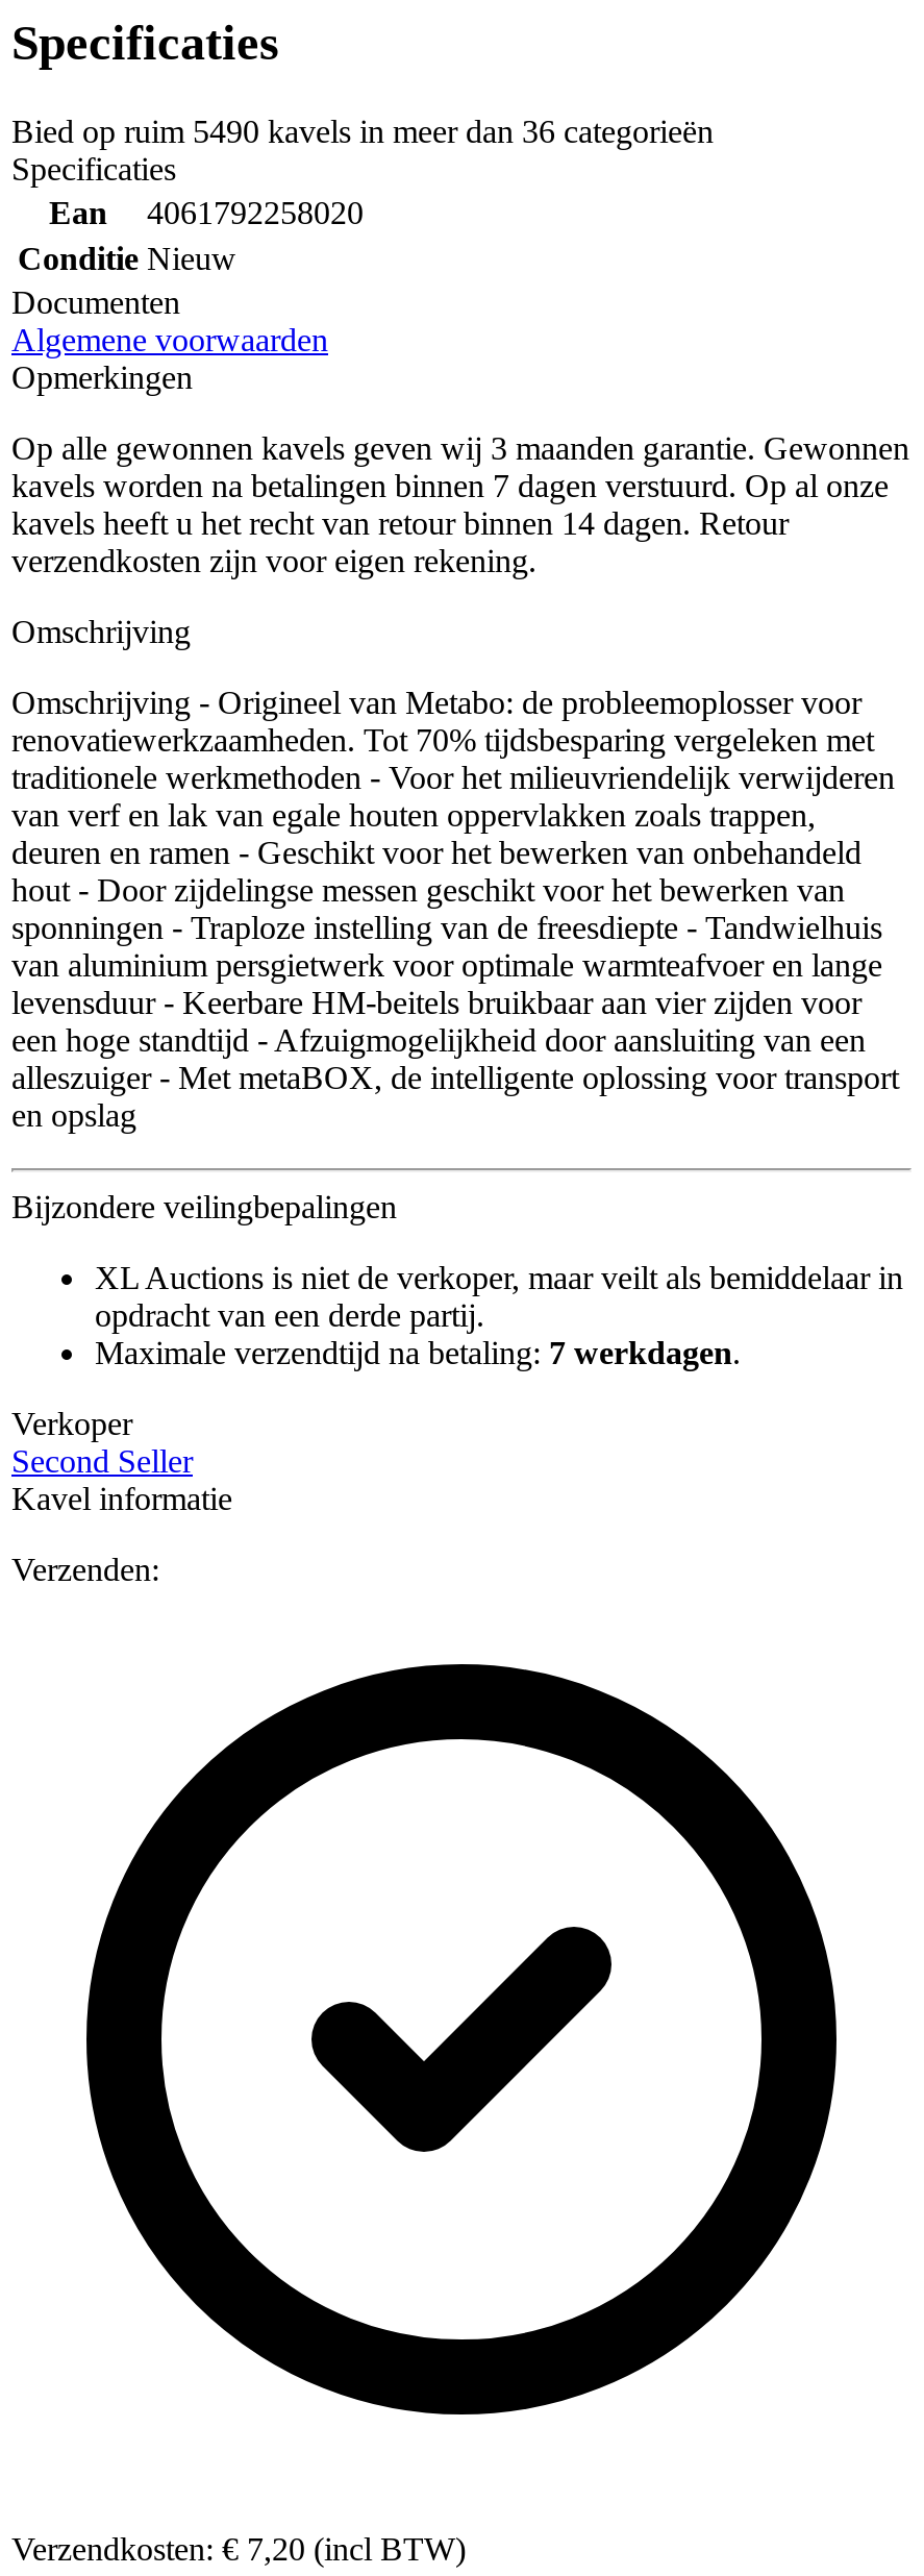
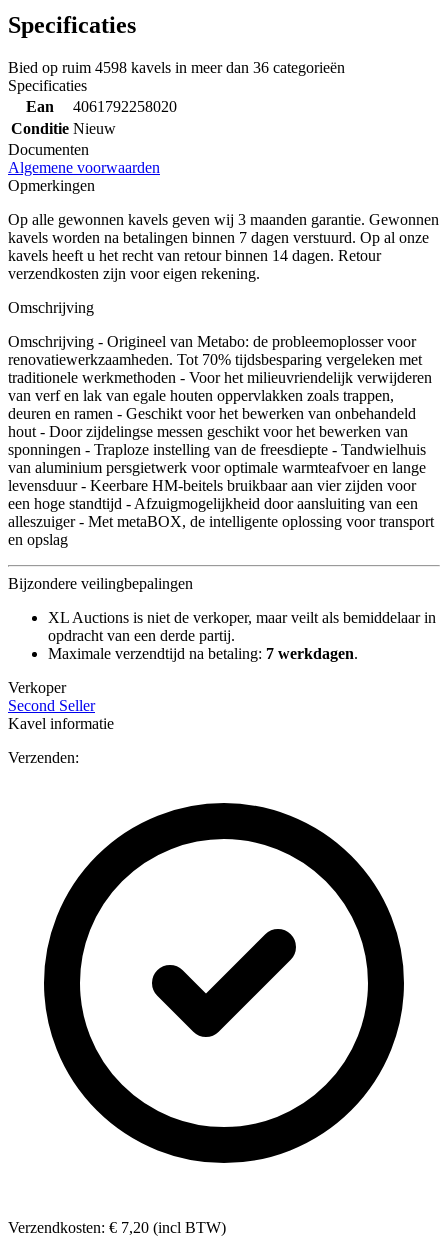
- Bied op ruim 5490 kavels in meer dan 36 categorieën
+ Bied op ruim 4598 kavels in meer dan 36 categorieën
